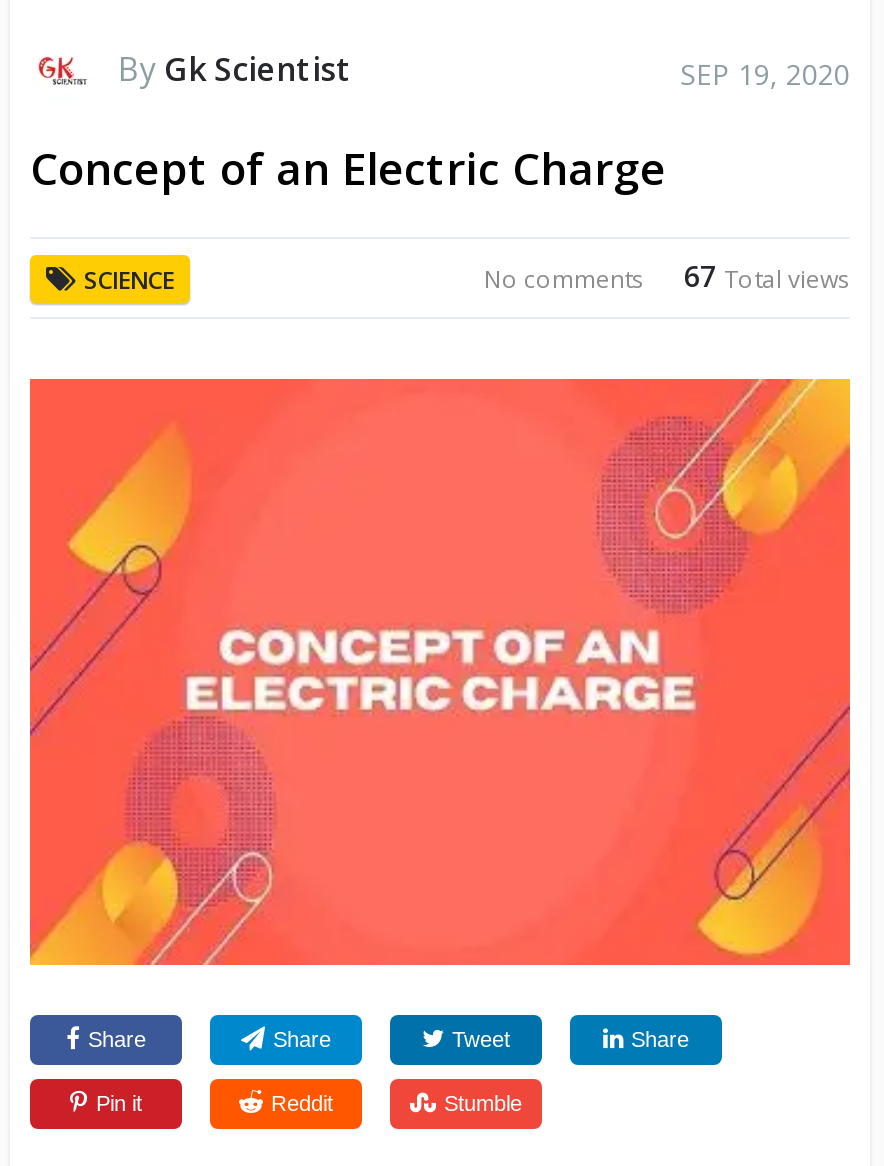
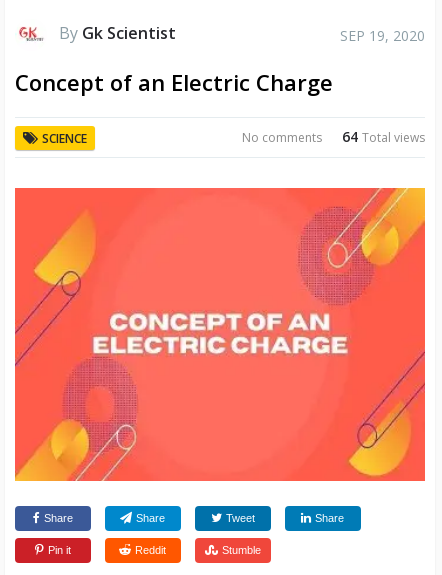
- No comments 67 Total views
+ No comments 64 Total views
